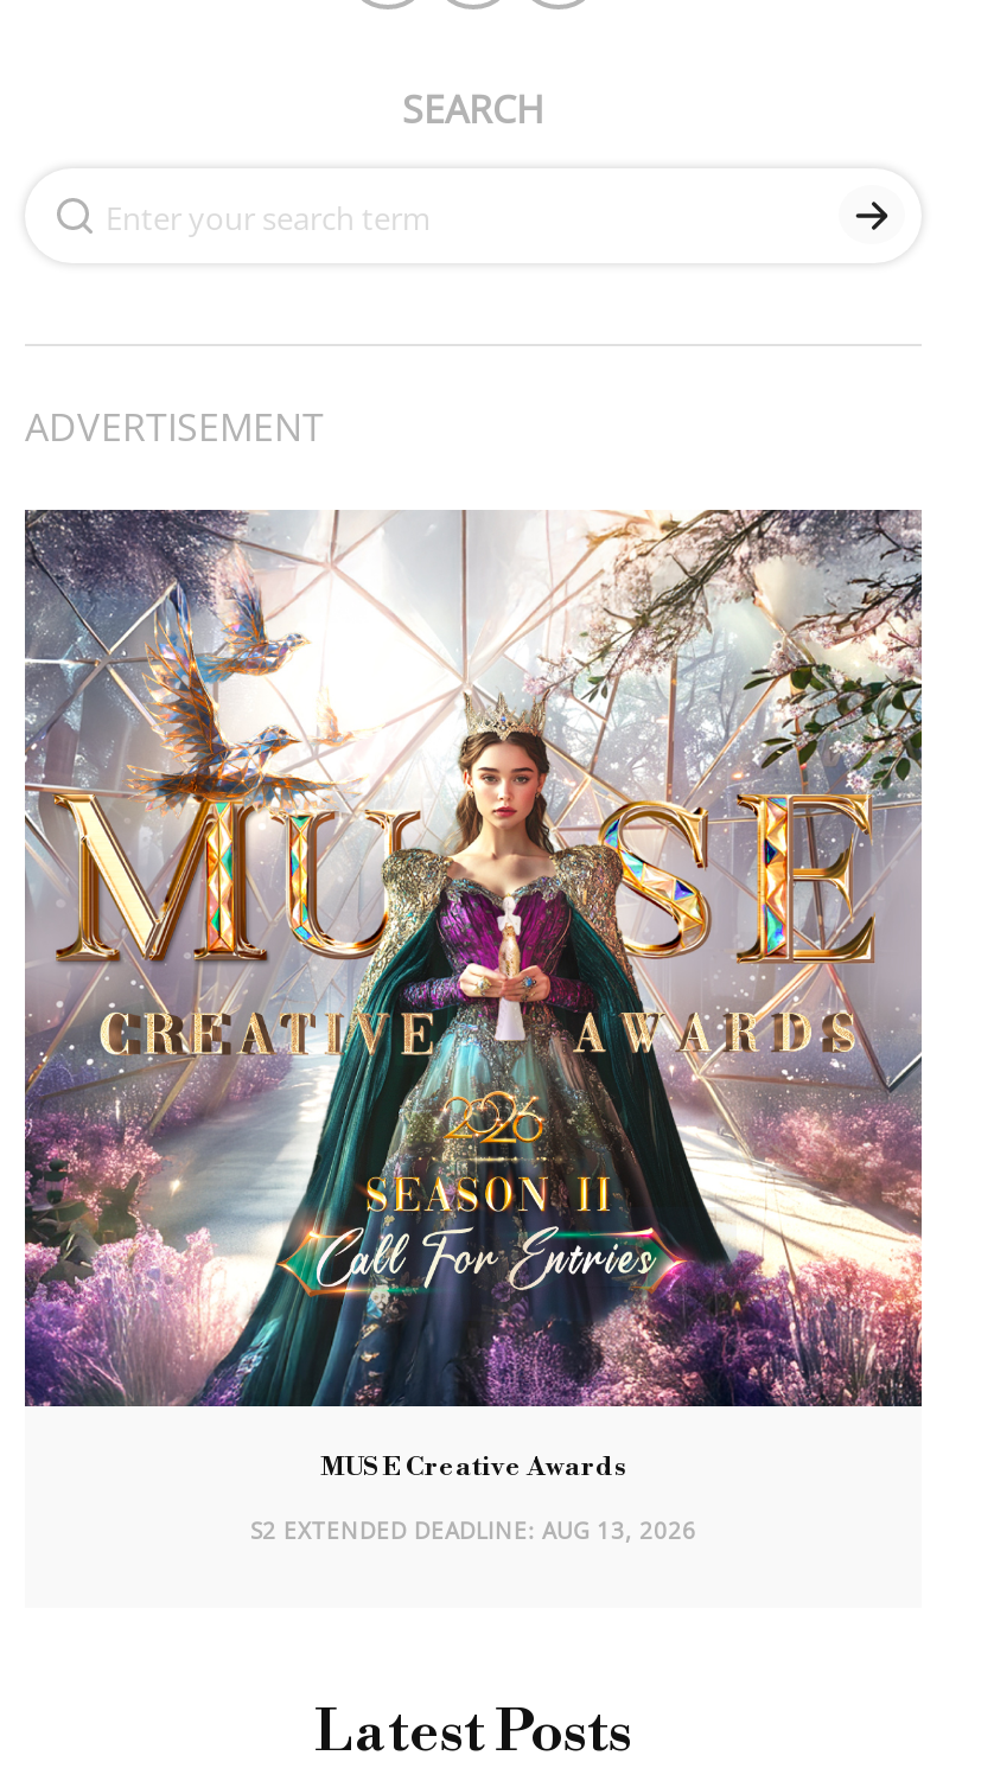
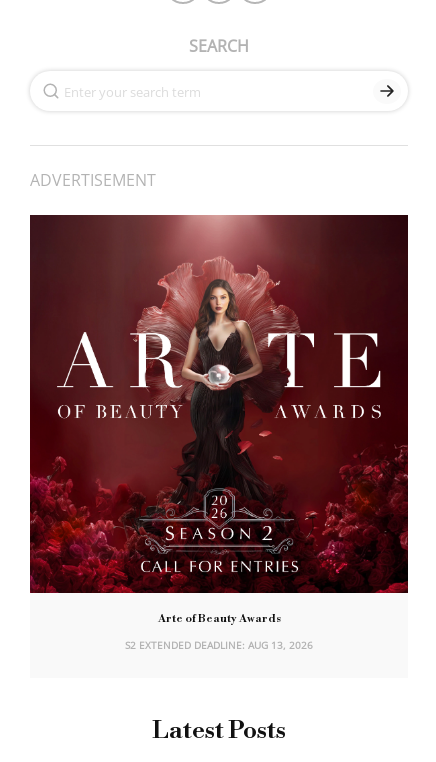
- [image]
- MUSE Creative Awards
+ [image]
+ Arte of Beauty Awards
